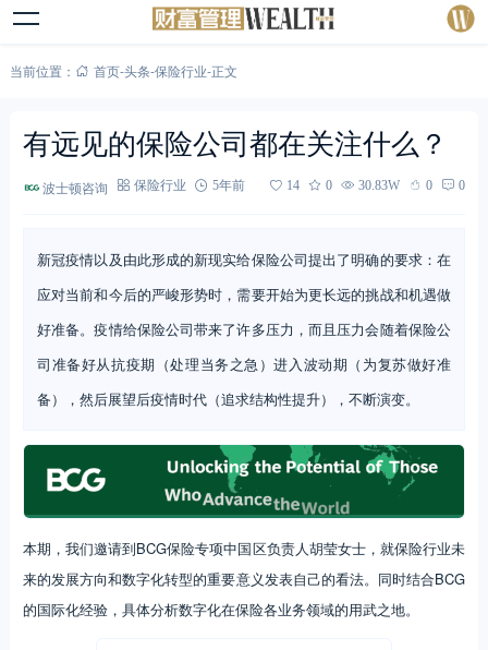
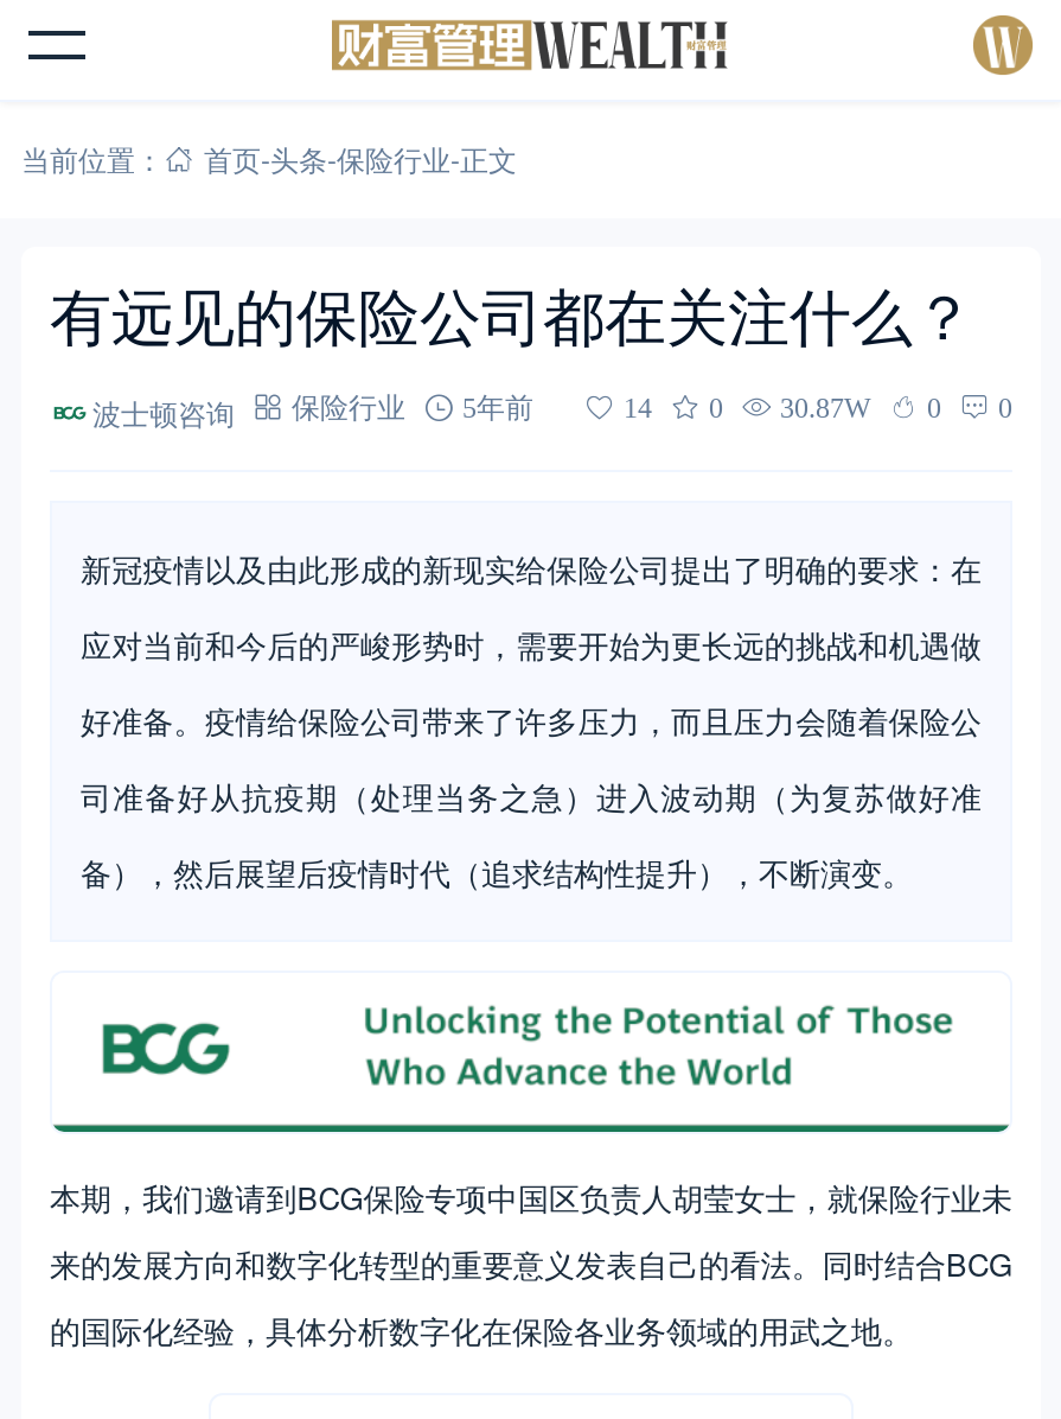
- 14 0 30.83W 0 0
+ 14 0 30.87W 0 0

- [image]
+ [image]
